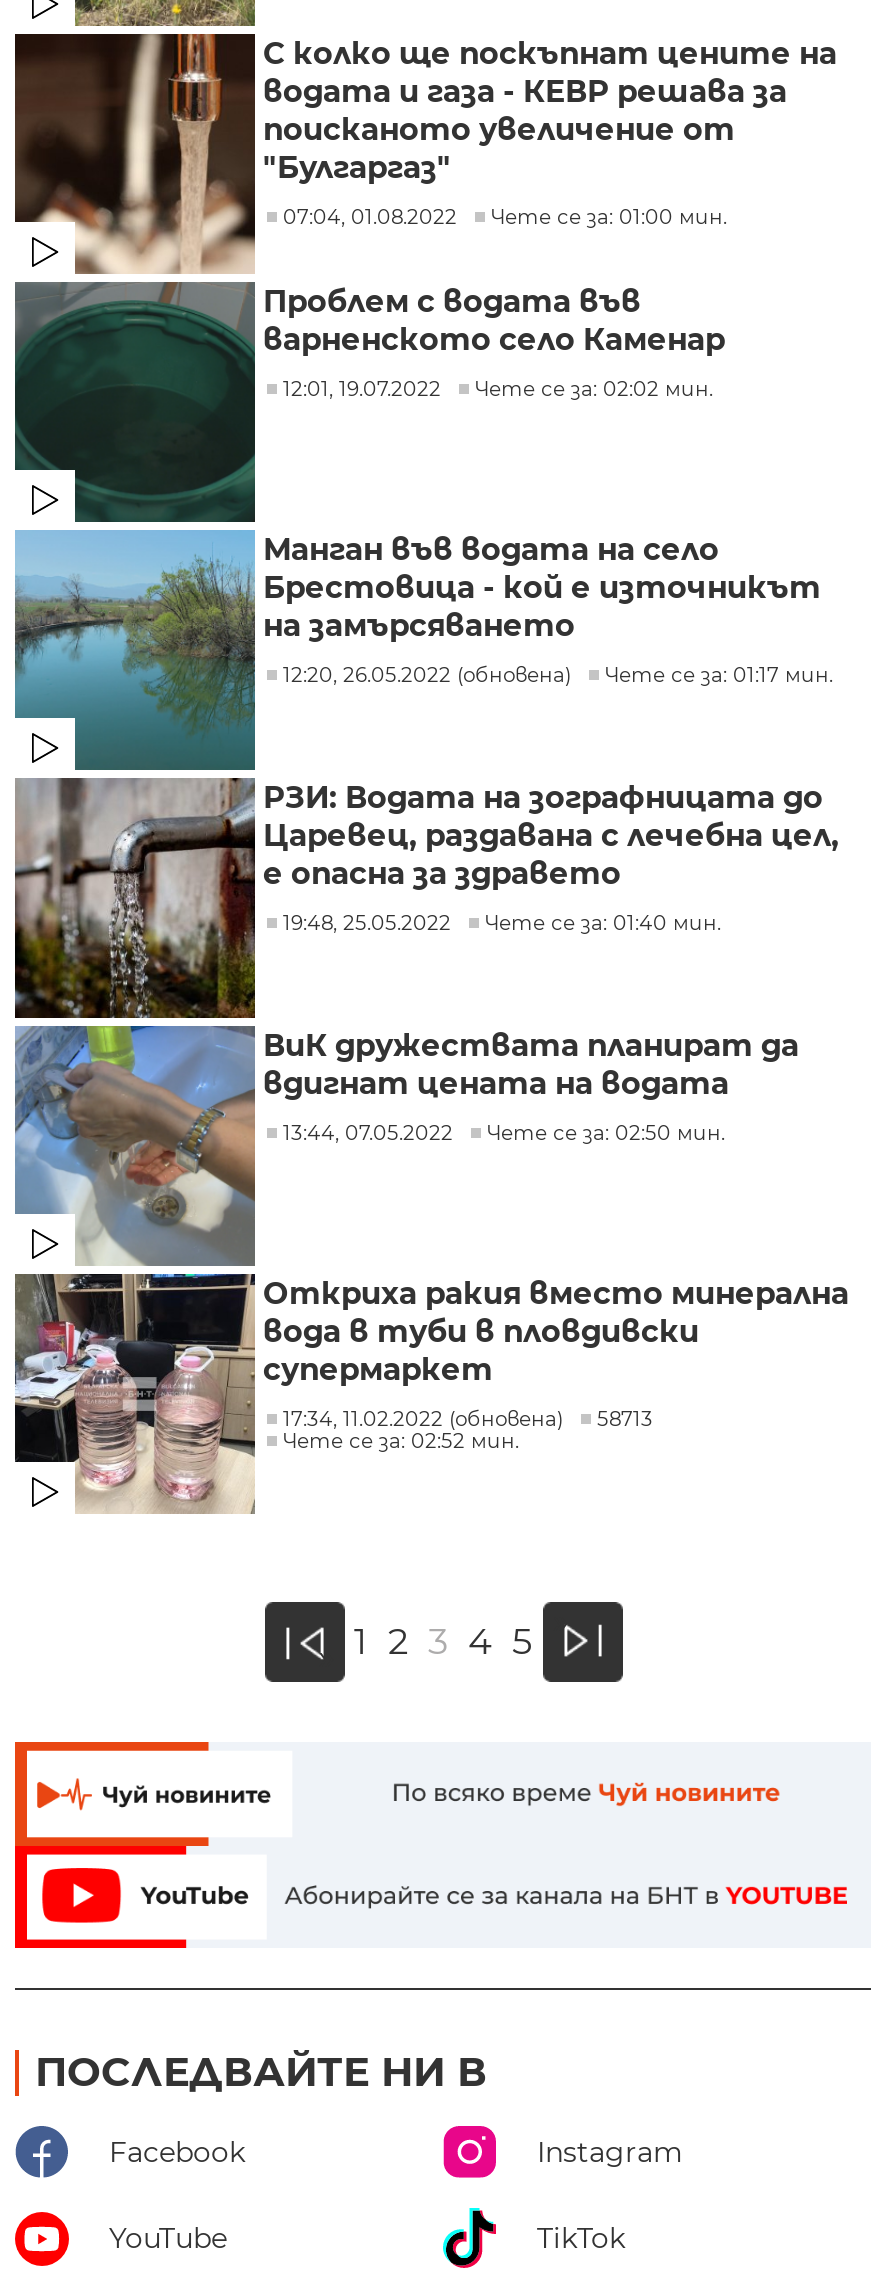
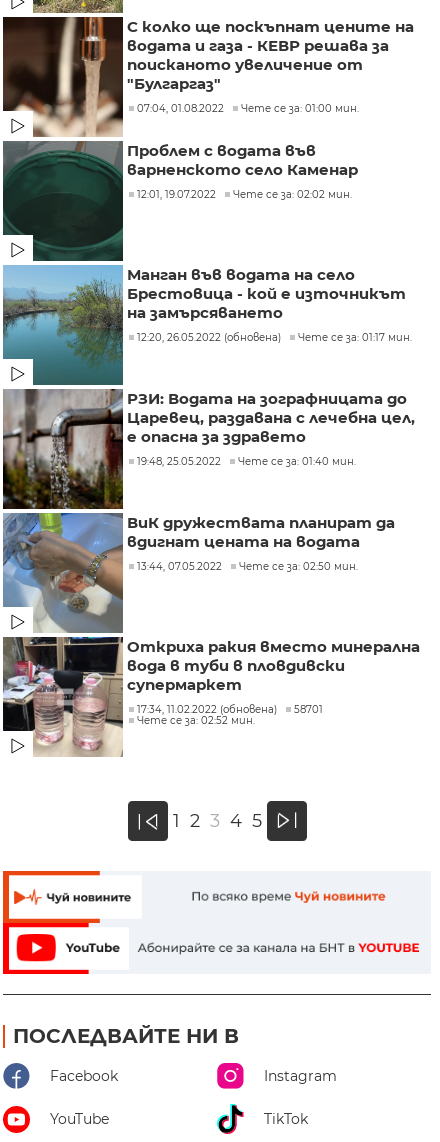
- 17:34, 11.02.2022 (обновена) 58713
+ 17:34, 11.02.2022 (обновена) 58701
